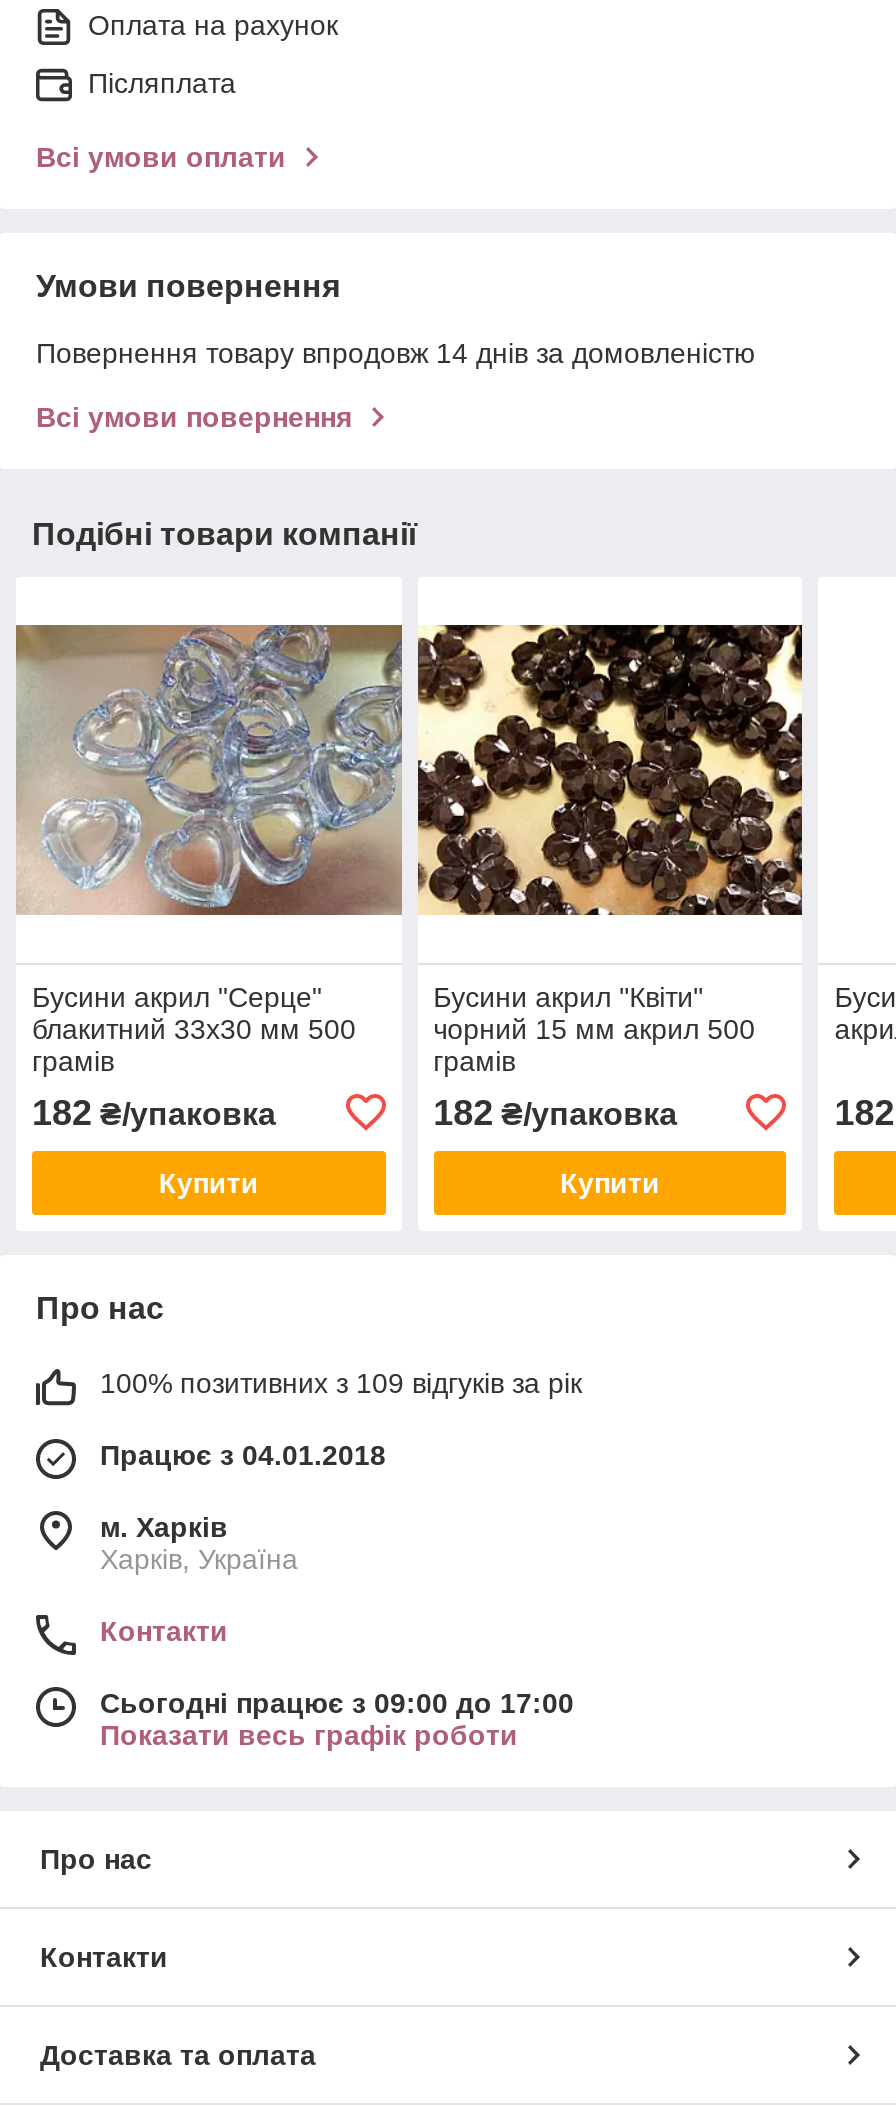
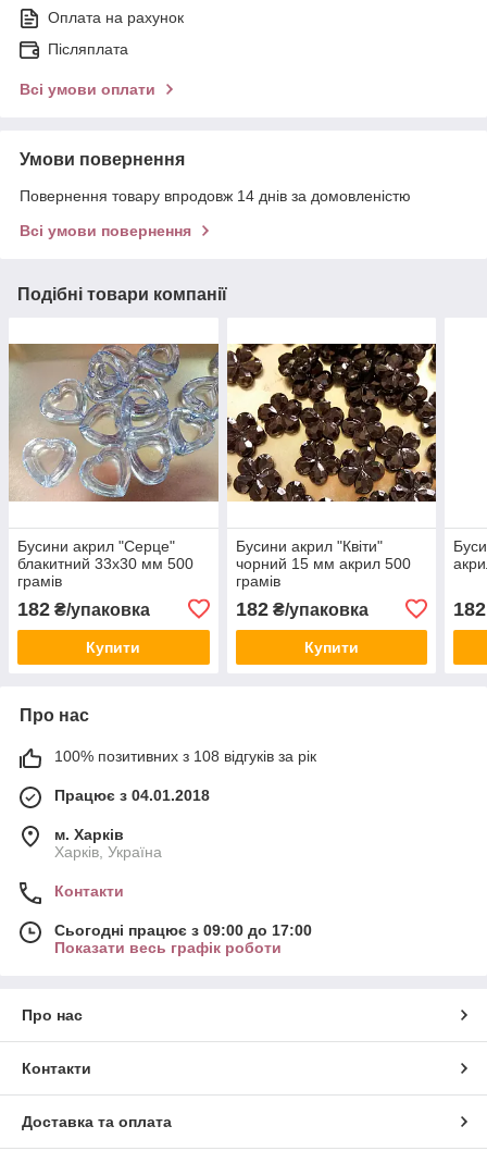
- 100% позитивних з 109 відгуків за рік
+ 100% позитивних з 108 відгуків за рік
